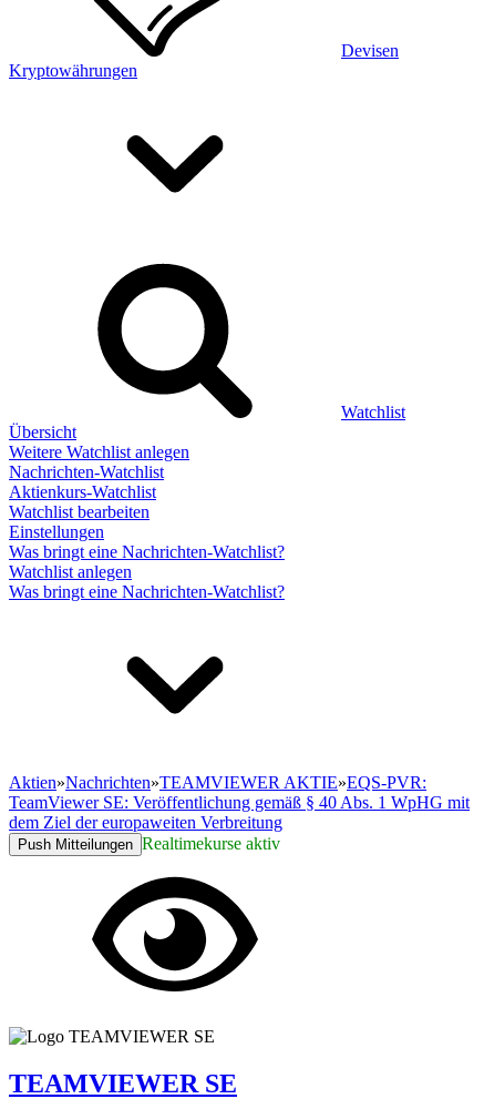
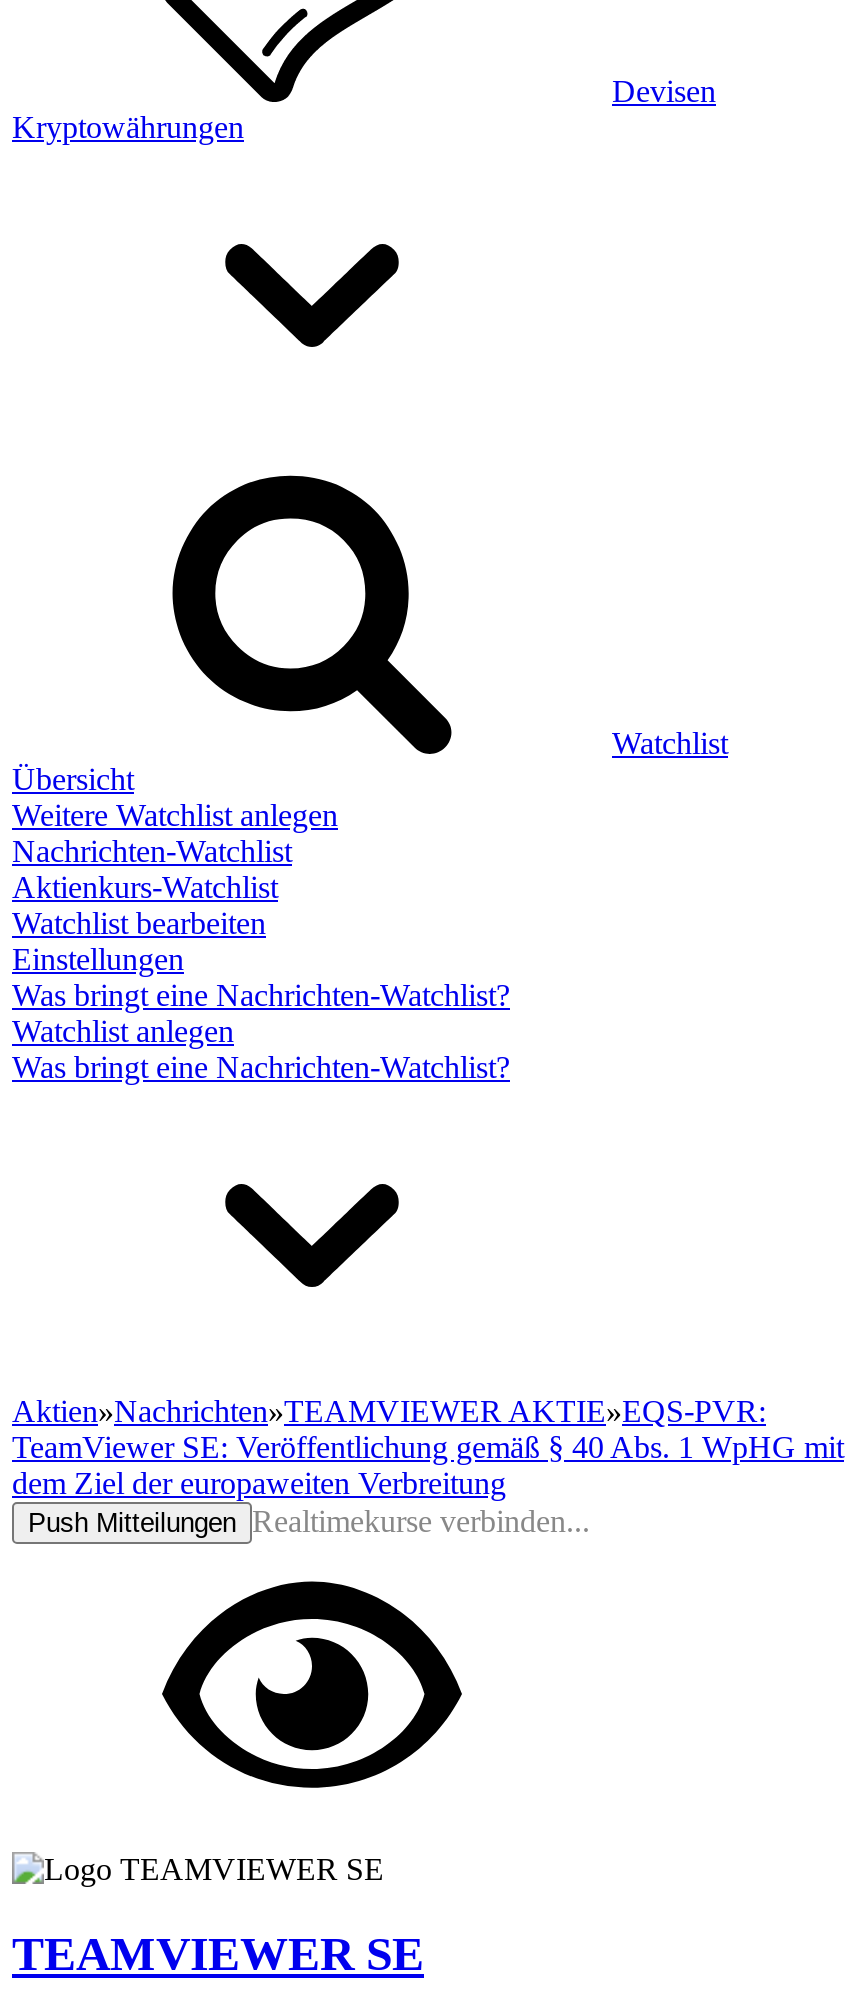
- Push Mitteilungen Realtimekurse aktiv
+ Push Mitteilungen Realtimekurse verbinden...
